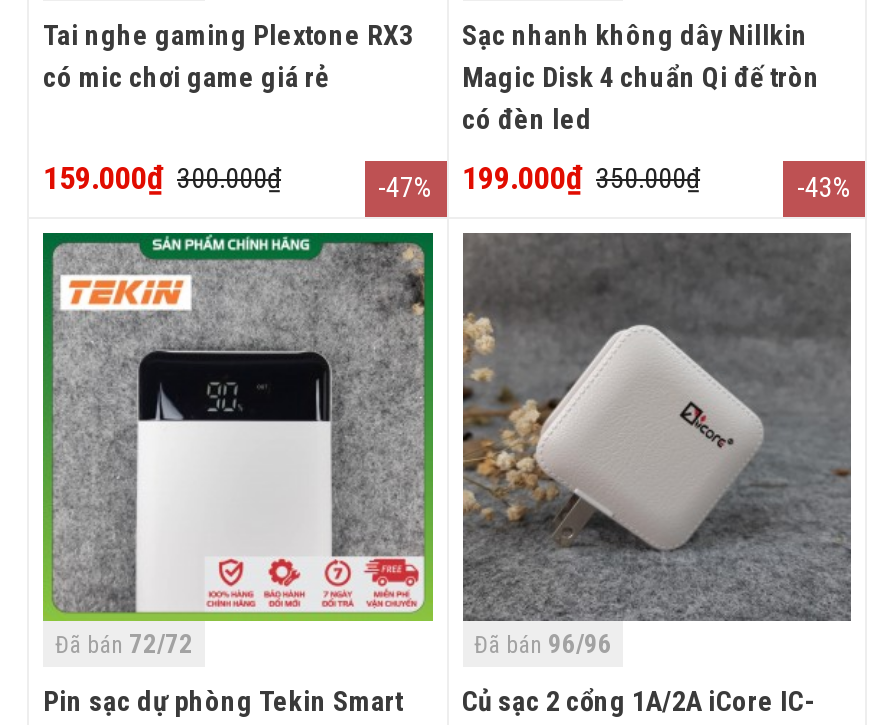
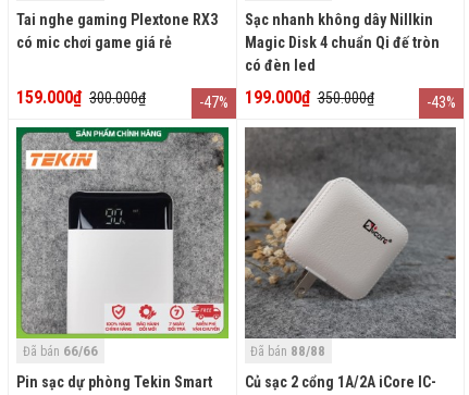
- Đã bán 72/72
+ Đã bán 66/66

- Đã bán 96/96
+ Đã bán 88/88
